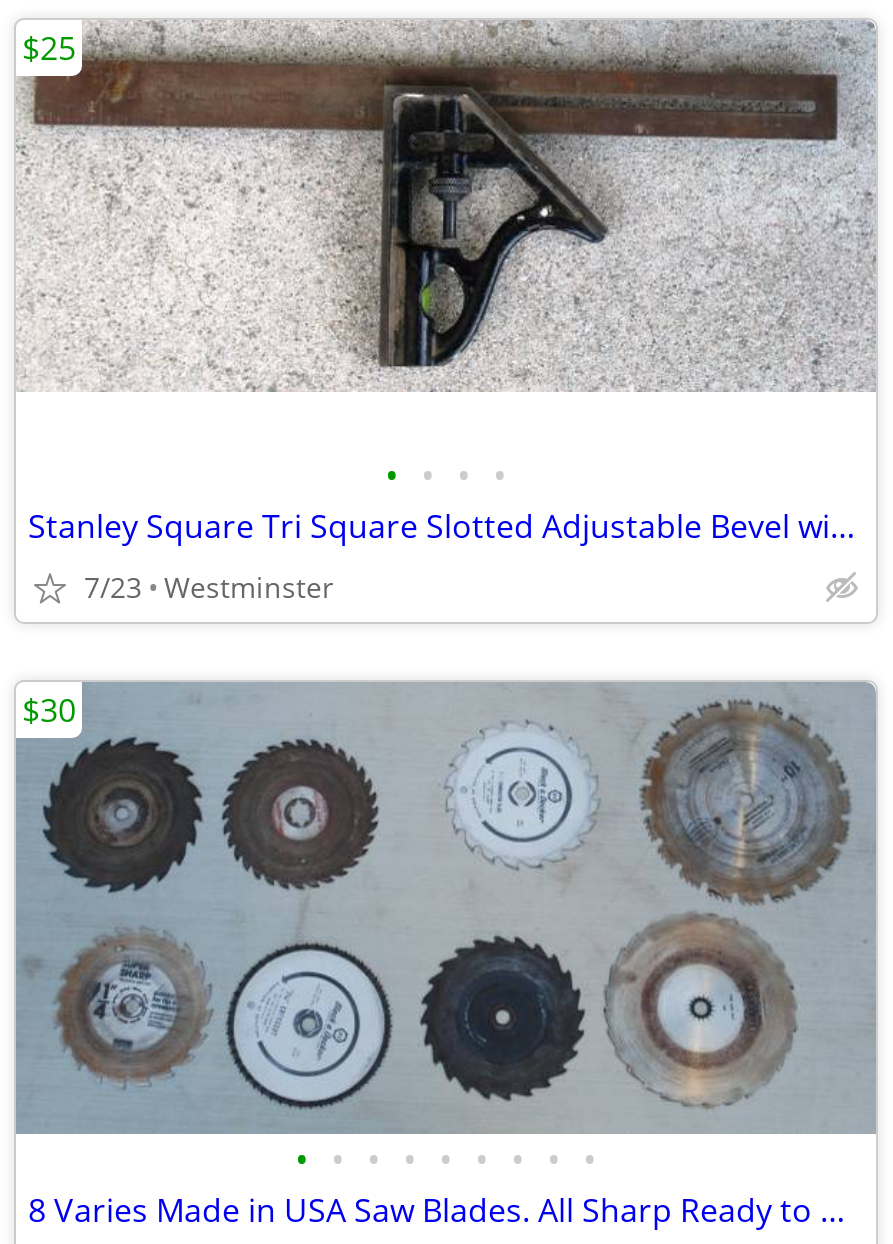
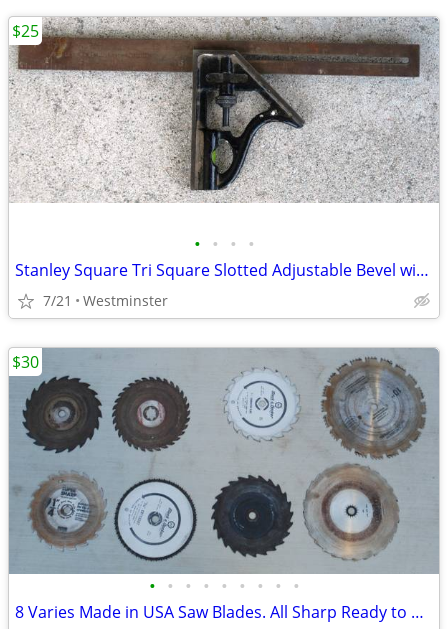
- 7/23 Westminster
+ 7/21 Westminster
